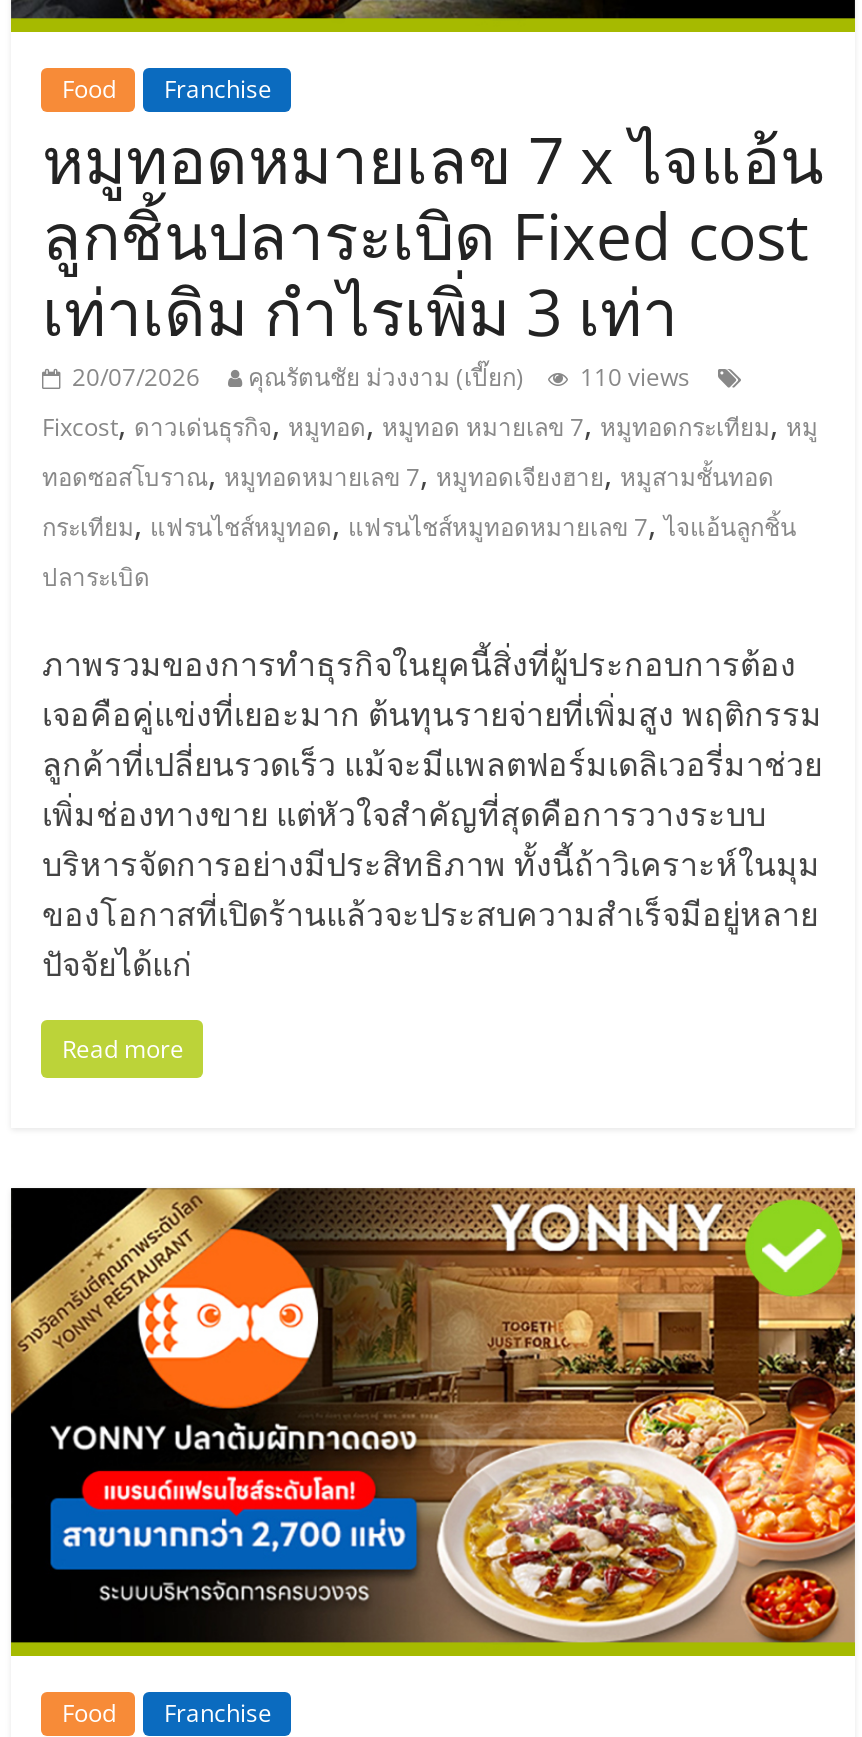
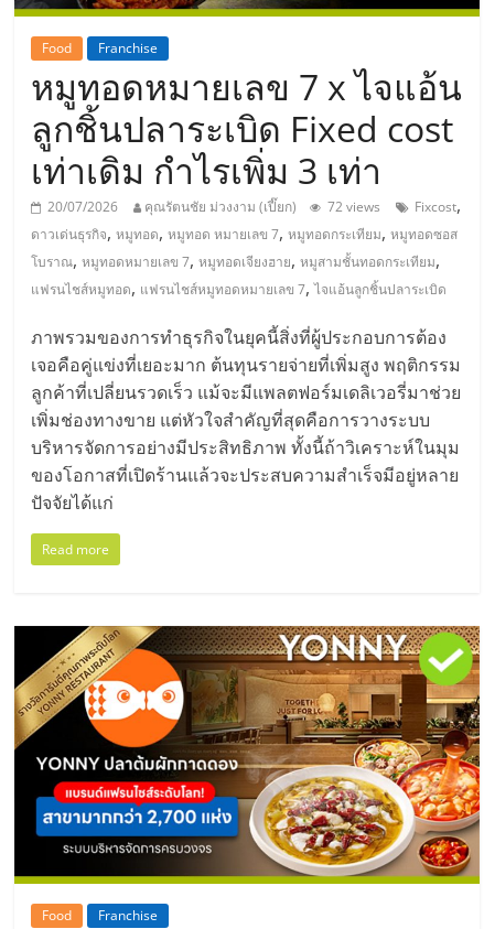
- 110 views
- Fixcost,ดาวเด่นธุรกิจ,หมูทอด,หมูทอด หมายเลข 7,หมูทอดกระเทียม,หมู
- ทอดซอสโบราณ,หมูทอดหมายเลข 7,หมูทอดเจียงฮาย,หมูสามชั้นทอด
- กระเทียม,แฟรนไชส์หมูทอด,แฟรนไชส์หมูทอดหมายเลข 7,ไจแอ้นลูกชิ้น
- ปลาระเบิด
+ 72 views
+ Fixcost,
+ ดาวเด่นธุรกิจ,หมูทอด,หมูทอด หมายเลข 7,หมูทอดกระเทียม,หมูทอดซอส
+ โบราณ,หมูทอดหมายเลข 7,หมูทอดเจียงฮาย,หมูสามชั้นทอดกระเทียม,
+ แฟรนไชส์หมูทอด,แฟรนไชส์หมูทอดหมายเลข 7,ไจแอ้นลูกชิ้นปลาระเบิด
